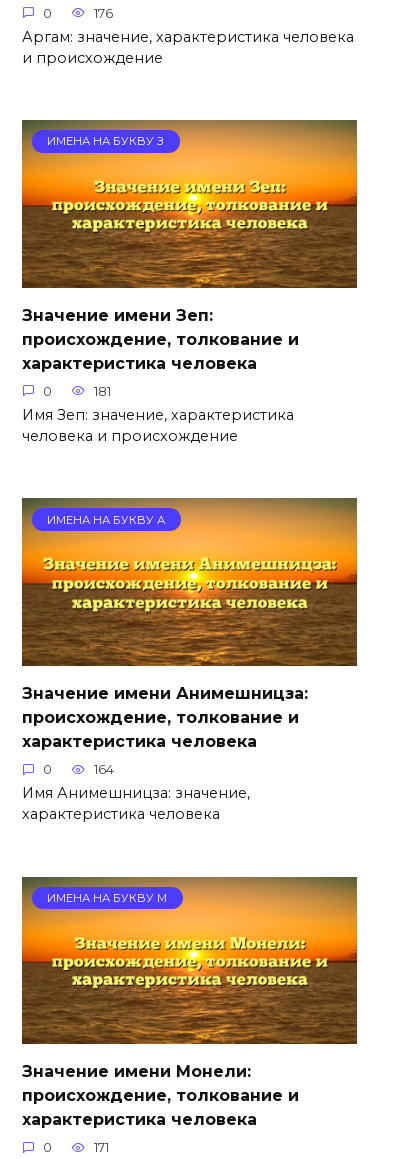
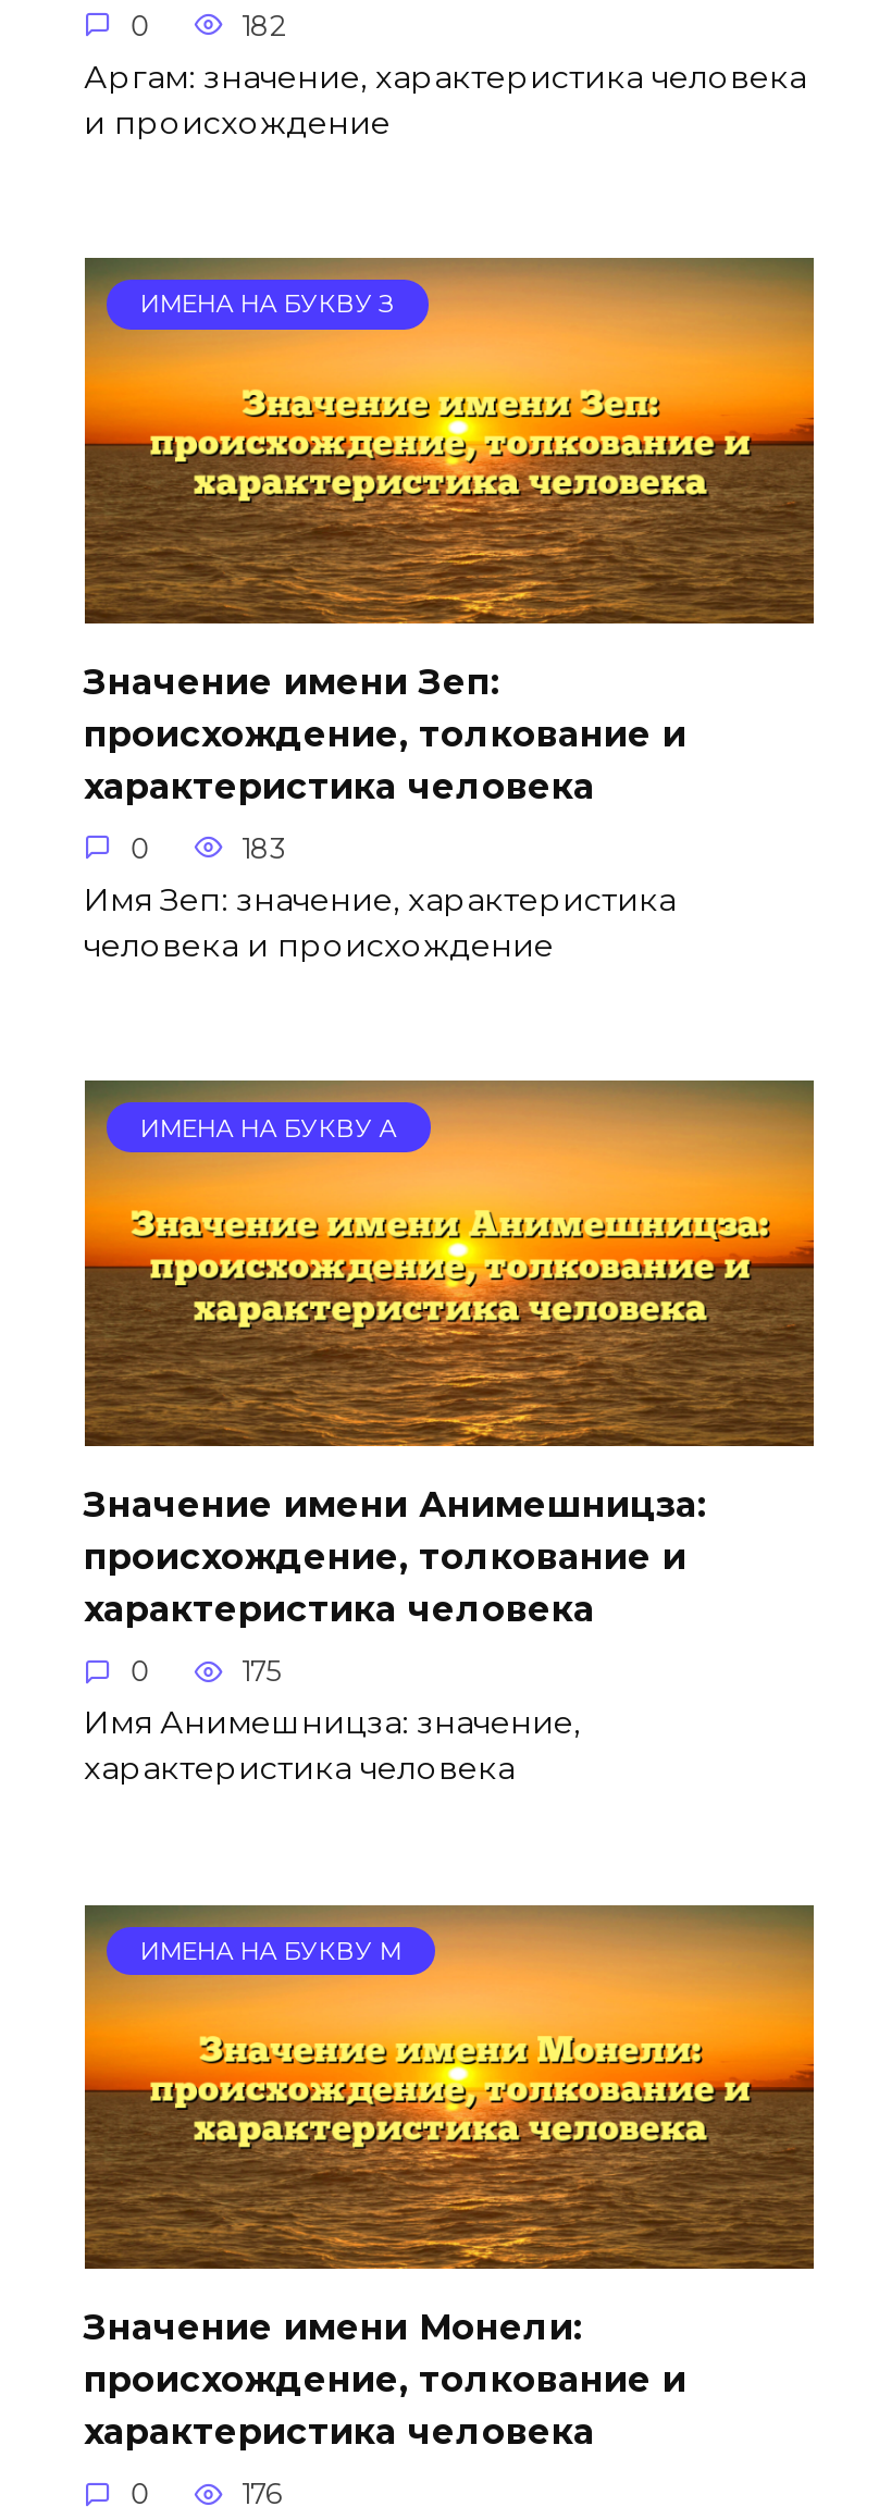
- 176
+ 182

- 181
+ 183

- 164
+ 175

- 171
+ 176
